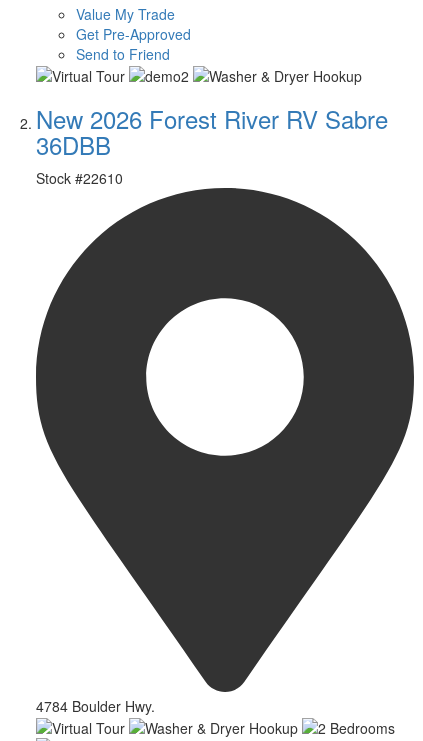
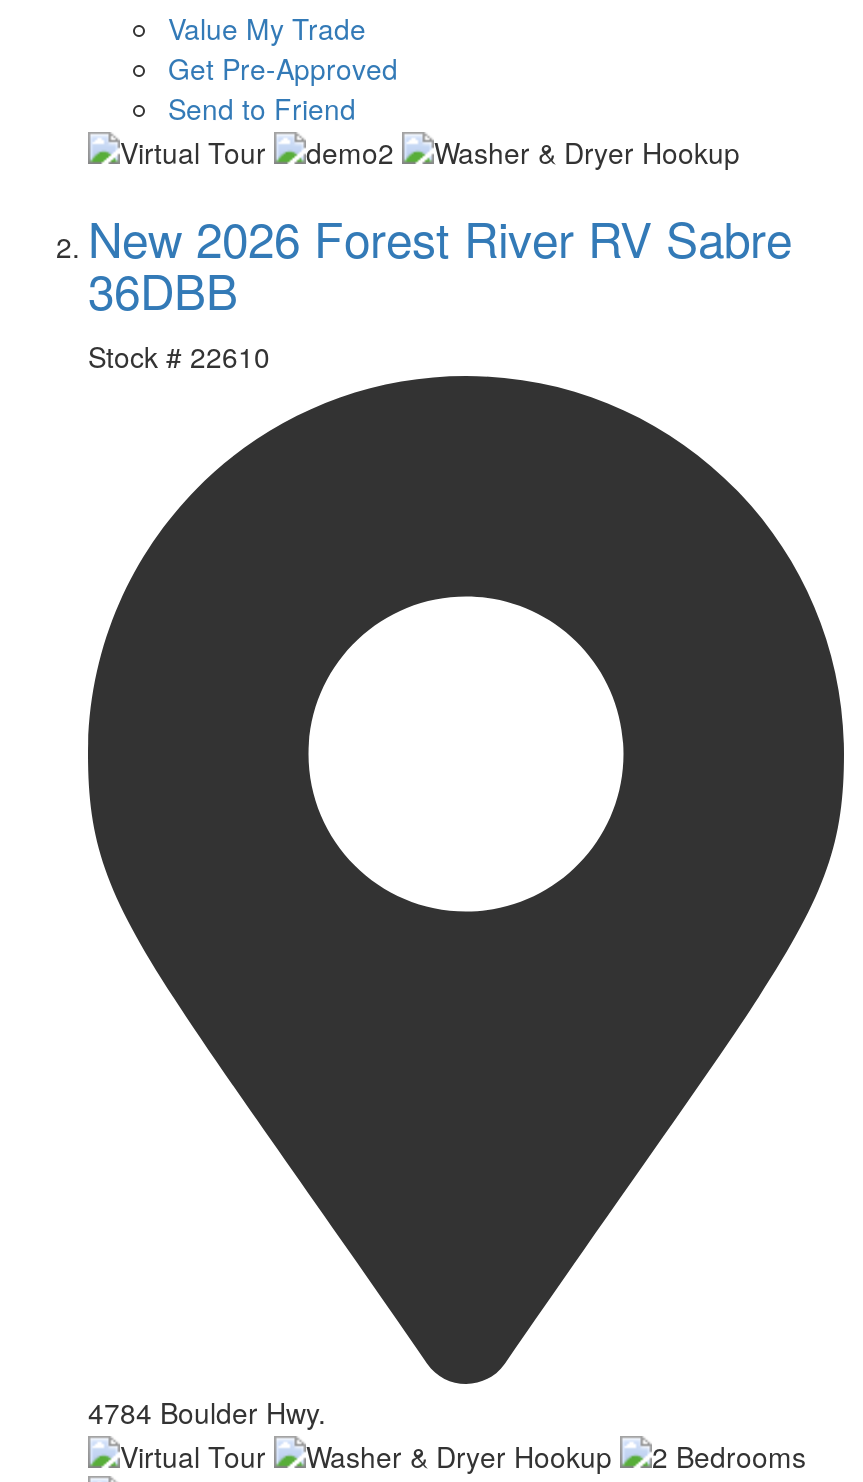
- Stock #22610
+ Stock # 22610
